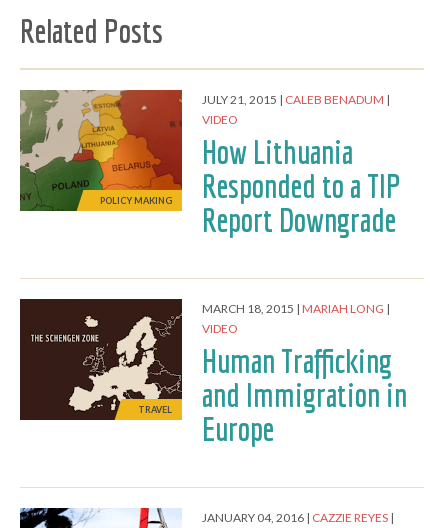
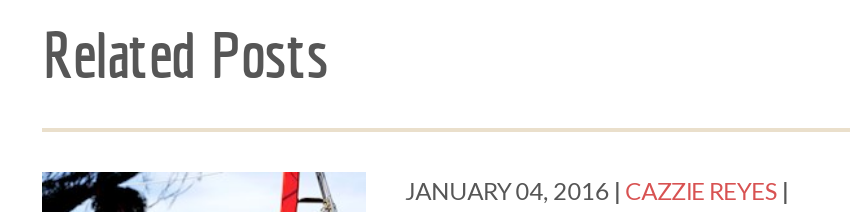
- [image]
- POLICY MAKING

- JULY 21, 2015 CALEB BENADUM
- VIDEO
- How Lithuania
- Responded to a TIP
- Report Downgrade

- [image]
- TRAVEL

- MARCH 18, 2015 MARIAH LONG
- VIDEO
- Human Trafficking
- and Immigration in
- Europe
